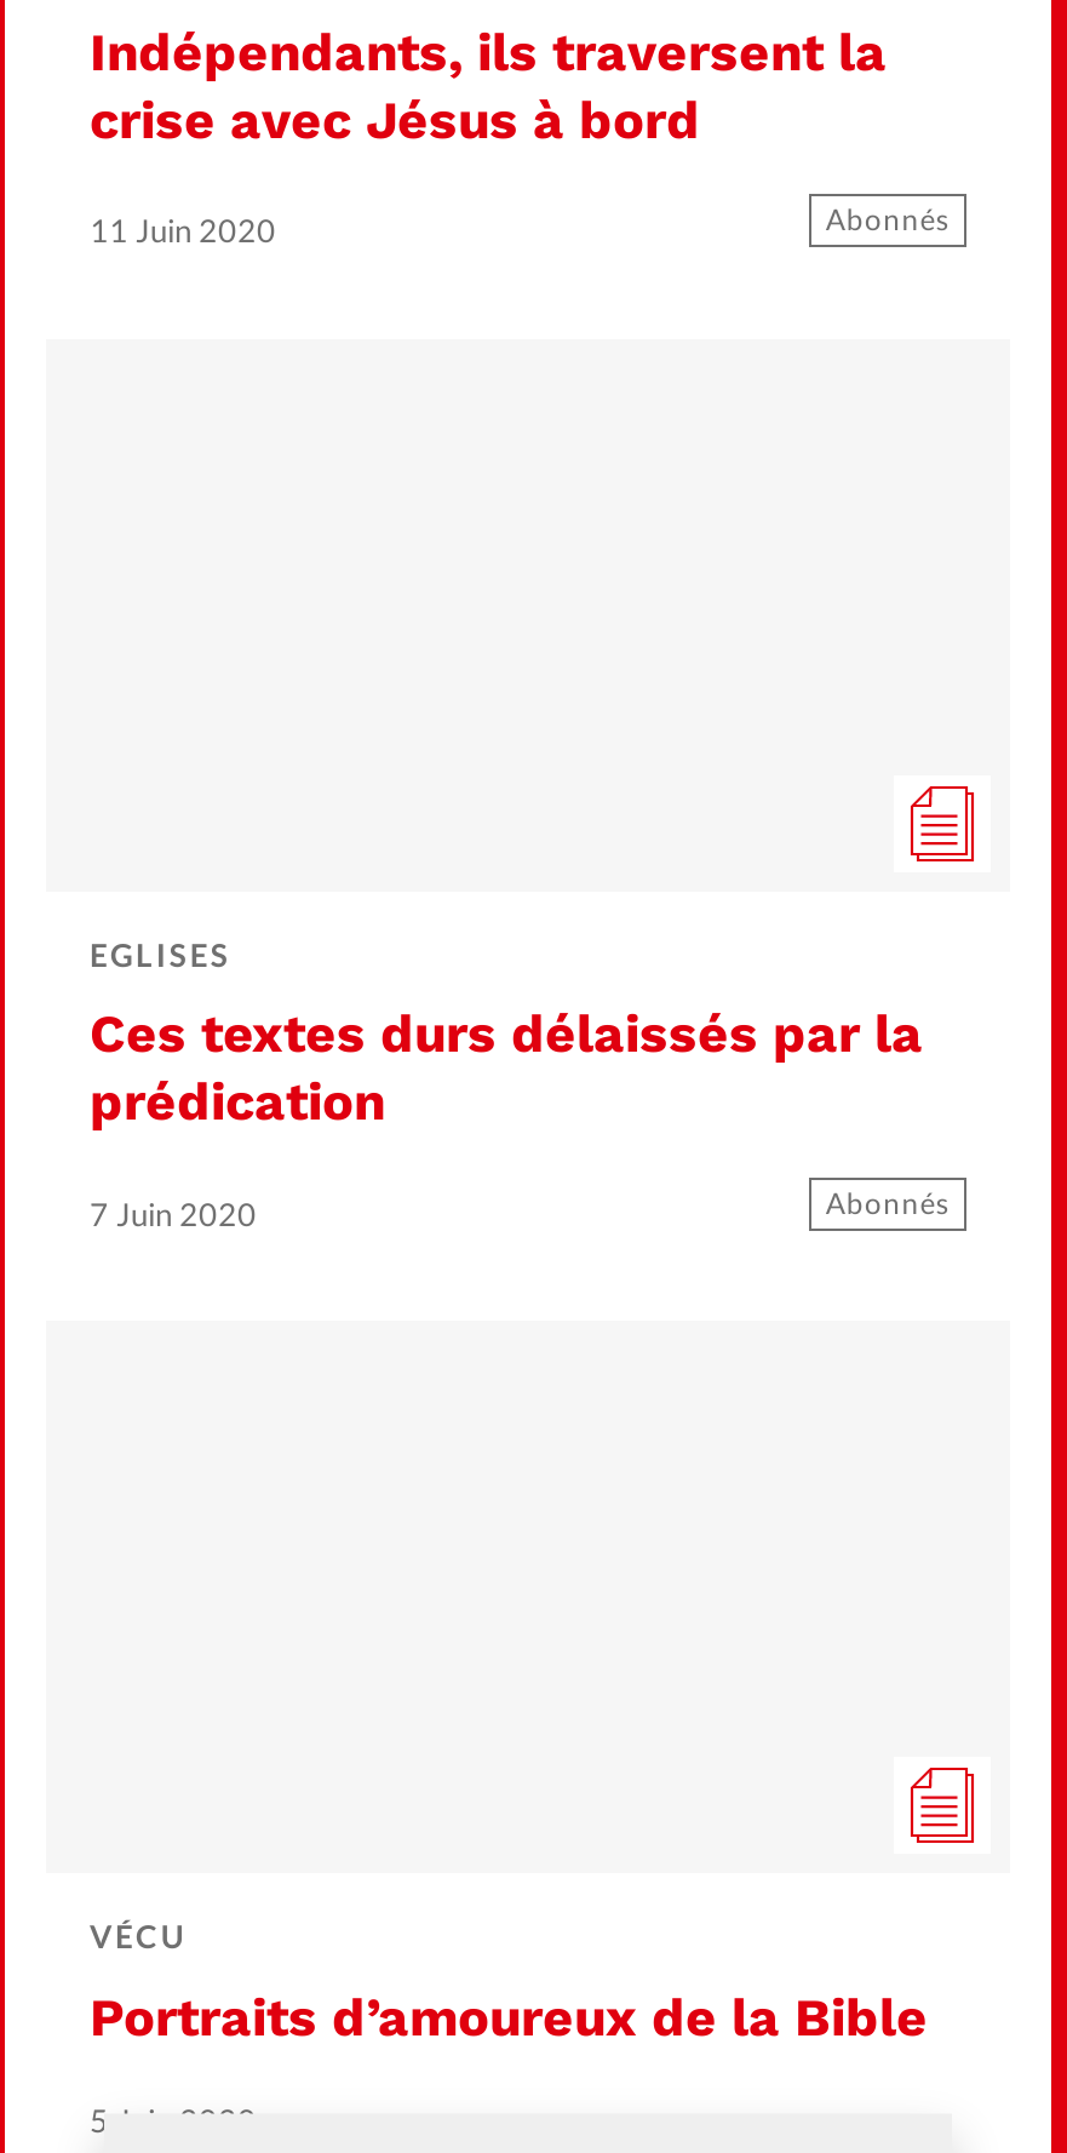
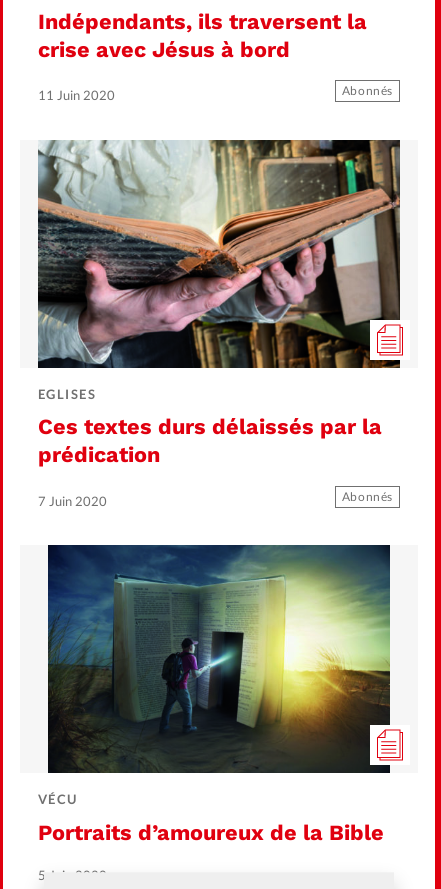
+ [image]

+ [image]
